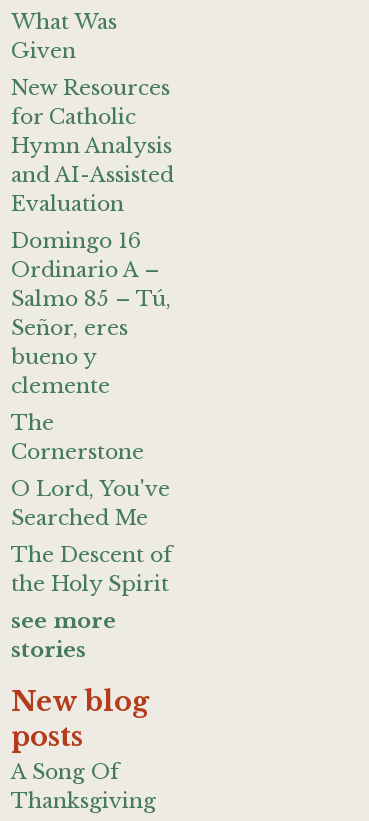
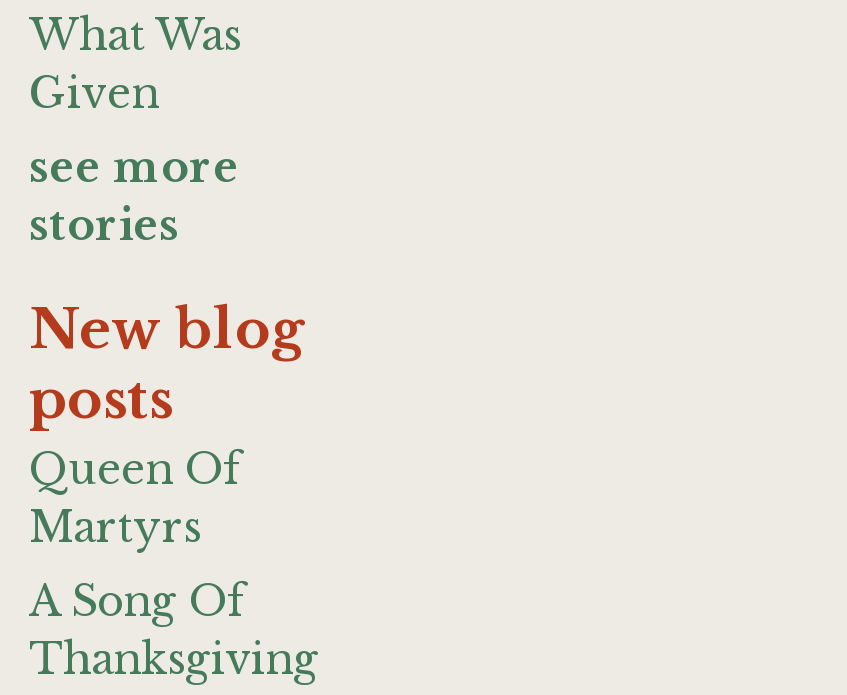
- New Resources
- for Catholic
- Hymn Analysis
- and AI-Assisted
- Evaluation
- Domingo 16
- Ordinario A –
- Salmo 85 – Tú,
- Señor, eres
- bueno y
- clemente
- The
- Cornerstone
- O Lord, You've
- Searched Me
- The Descent of
- the Holy Spirit

moved up: see more | stories | New blog | posts

+ Queen Of
+ Martyrs
